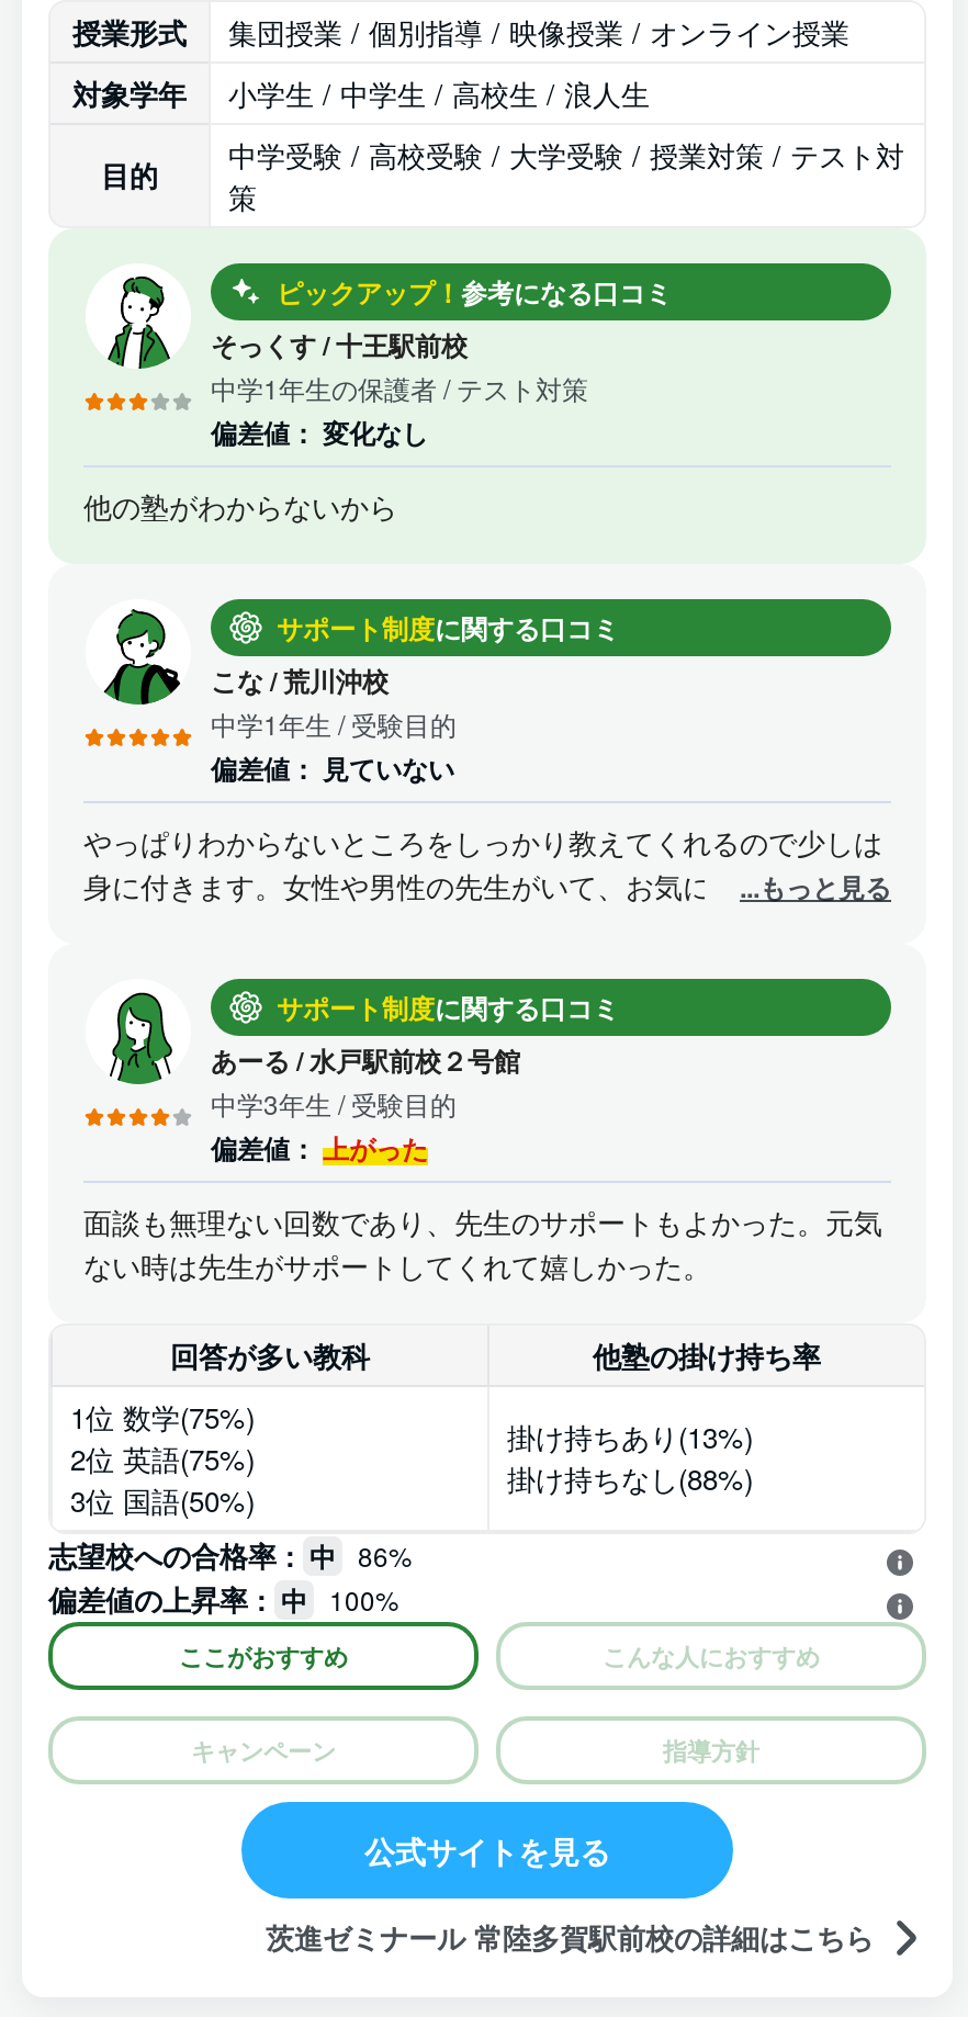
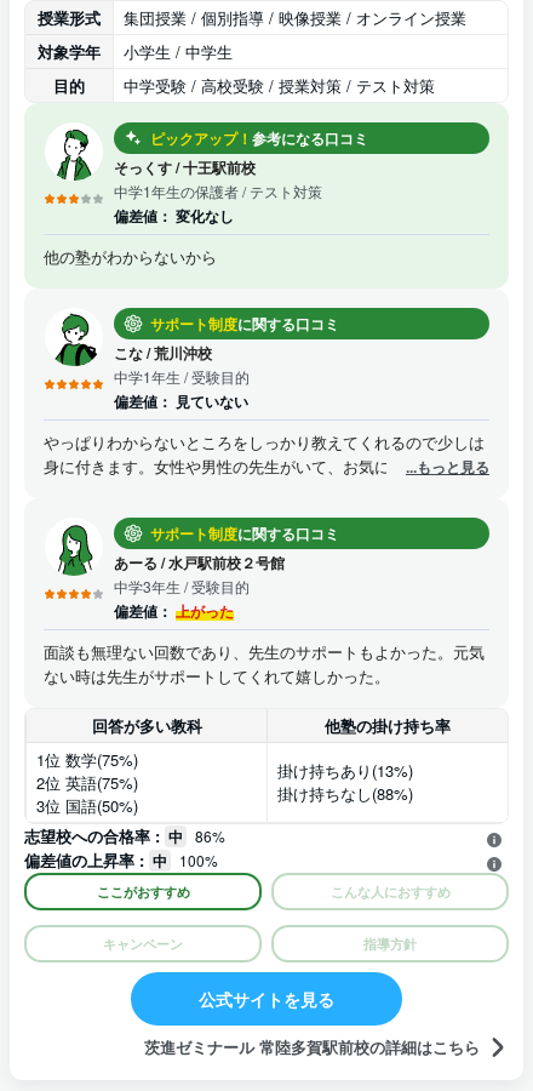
- 小学生 / 中学生 / 高校生 / 浪人生
+ 小学生 / 中学生

- 中学受験 / 高校受験 / 大学受験 / 授業対策 / テスト対
- 策
+ 中学受験 / 高校受験 / 授業対策 / テスト対策
